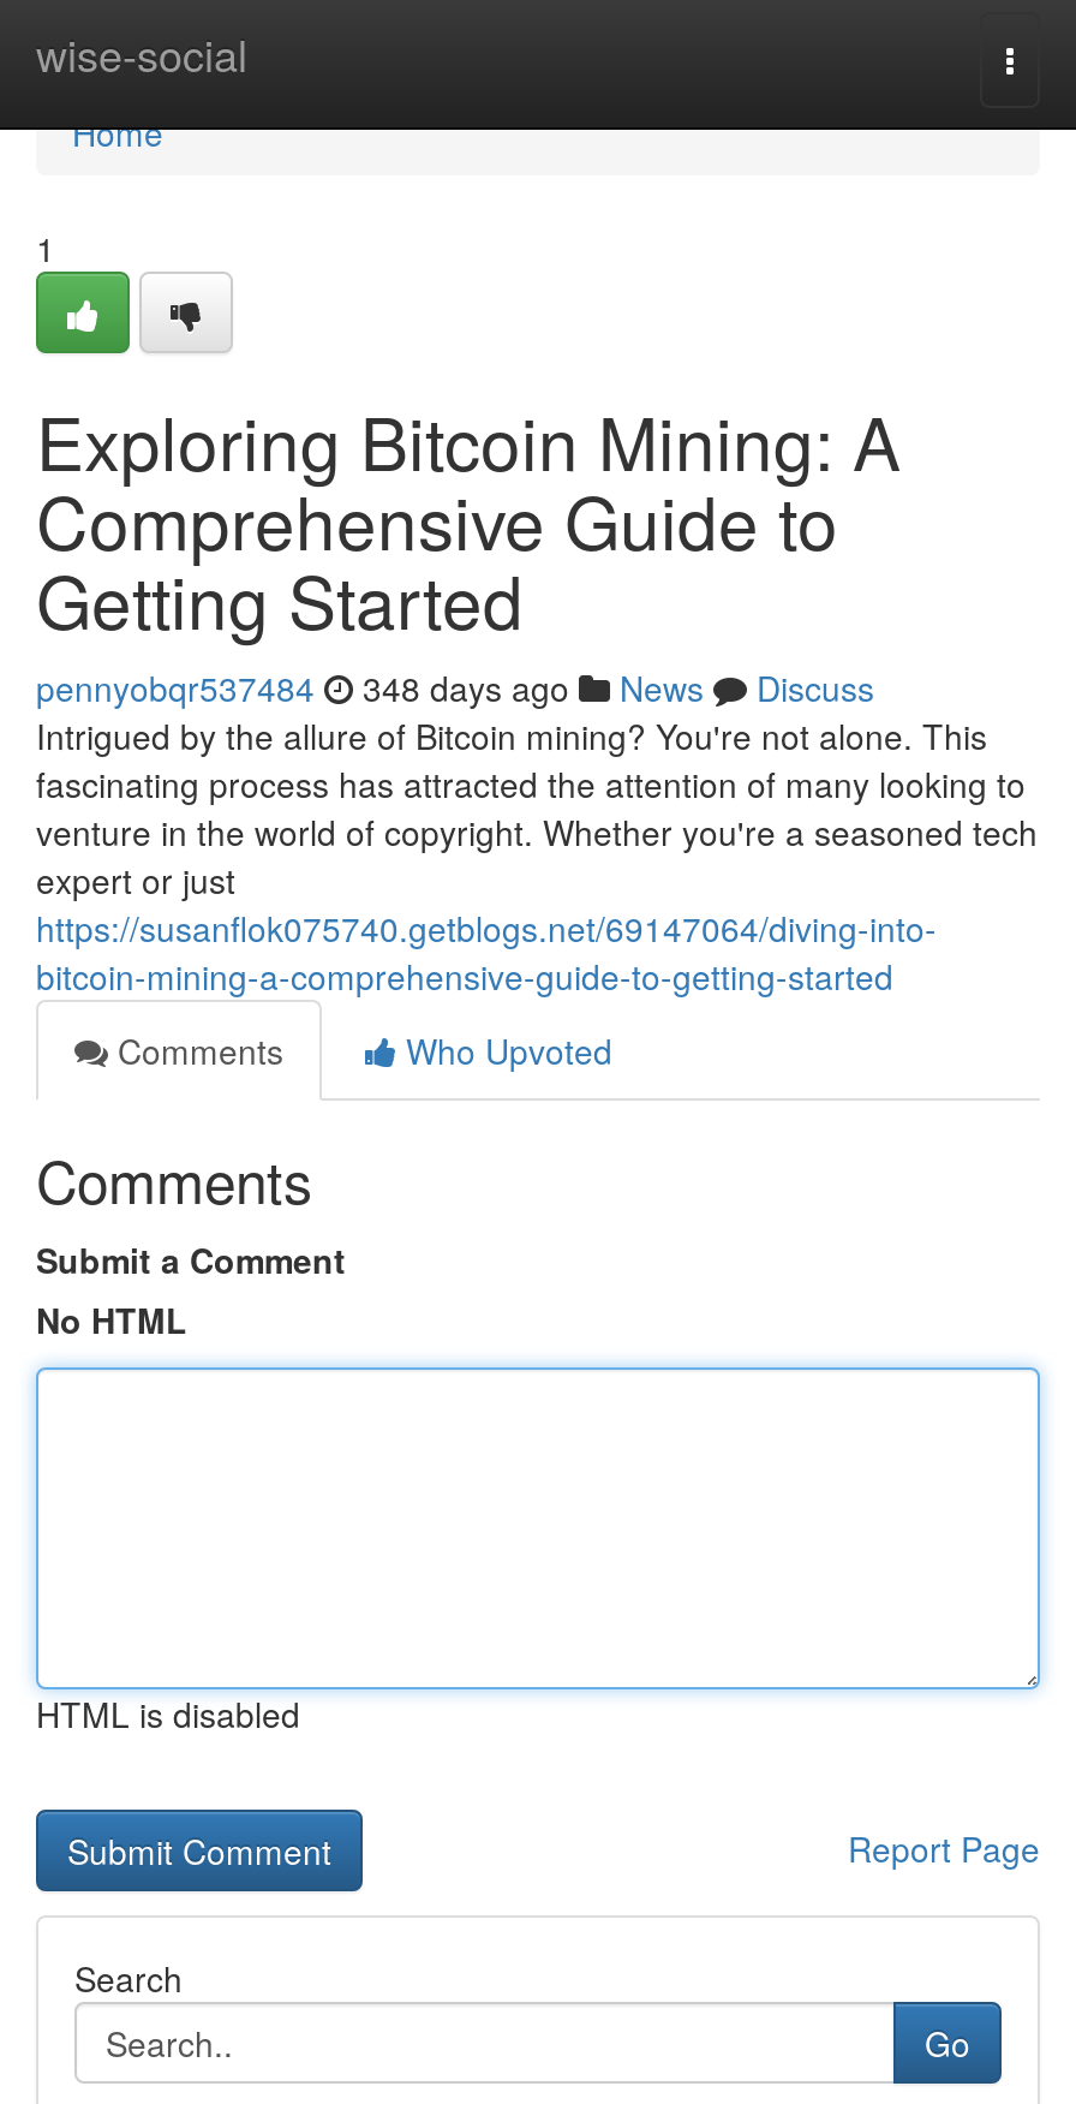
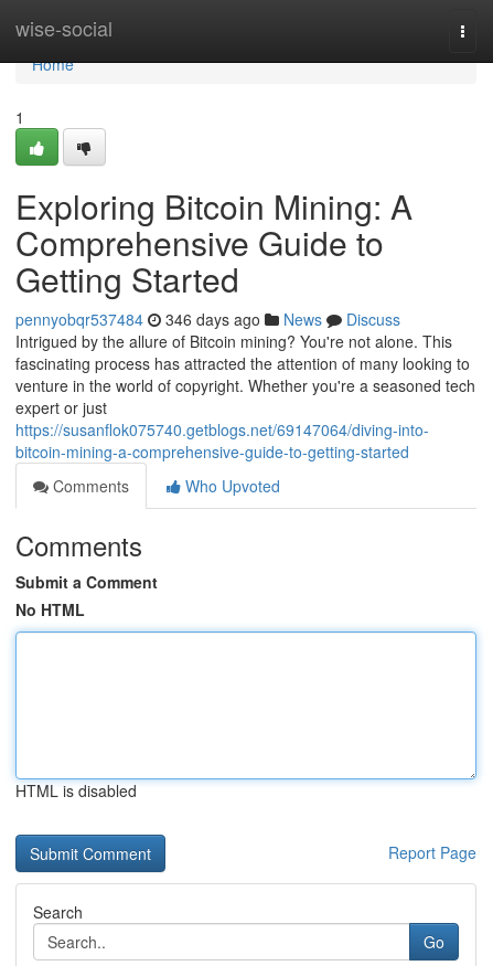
- pennyobqr537484 348 days ago News Discuss
+ pennyobqr537484 346 days ago News Discuss
